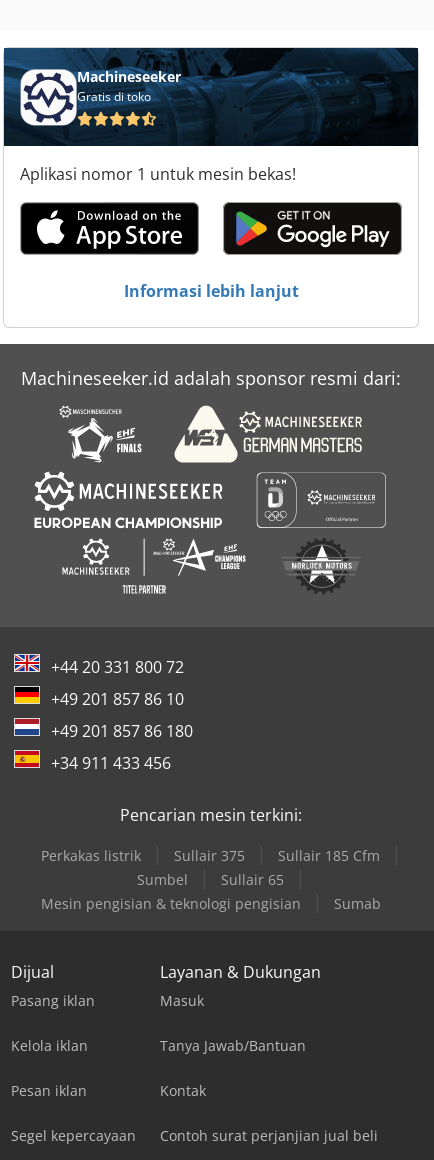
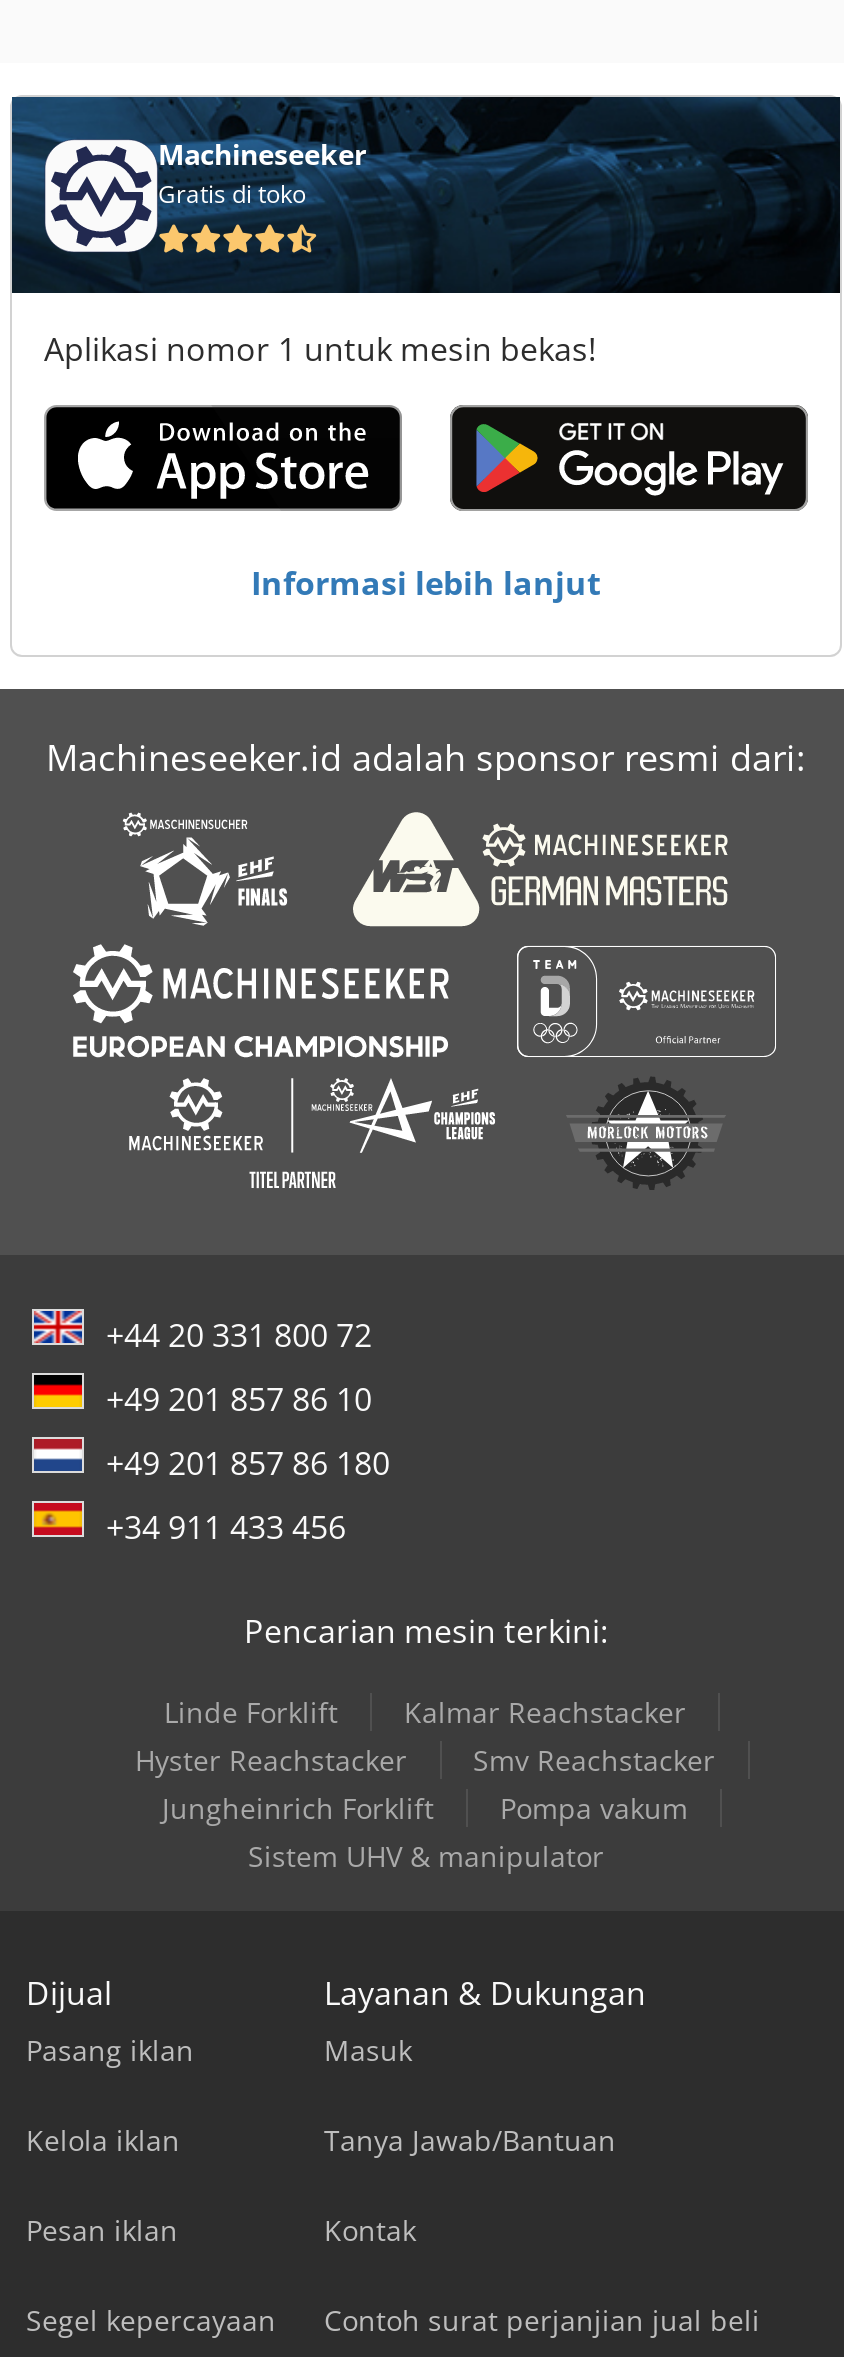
- Perkakas listrik
- Sullair 375
- Sullair 185 Cfm
- Sumbel
- Sullair 65
- Mesin pengisian & teknologi pengisian
- Sumab
+ Linde Forklift
+ Kalmar Reachstacker
+ Hyster Reachstacker
+ Smv Reachstacker
+ Jungheinrich Forklift
+ Pompa vakum
+ Sistem UHV & manipulator
